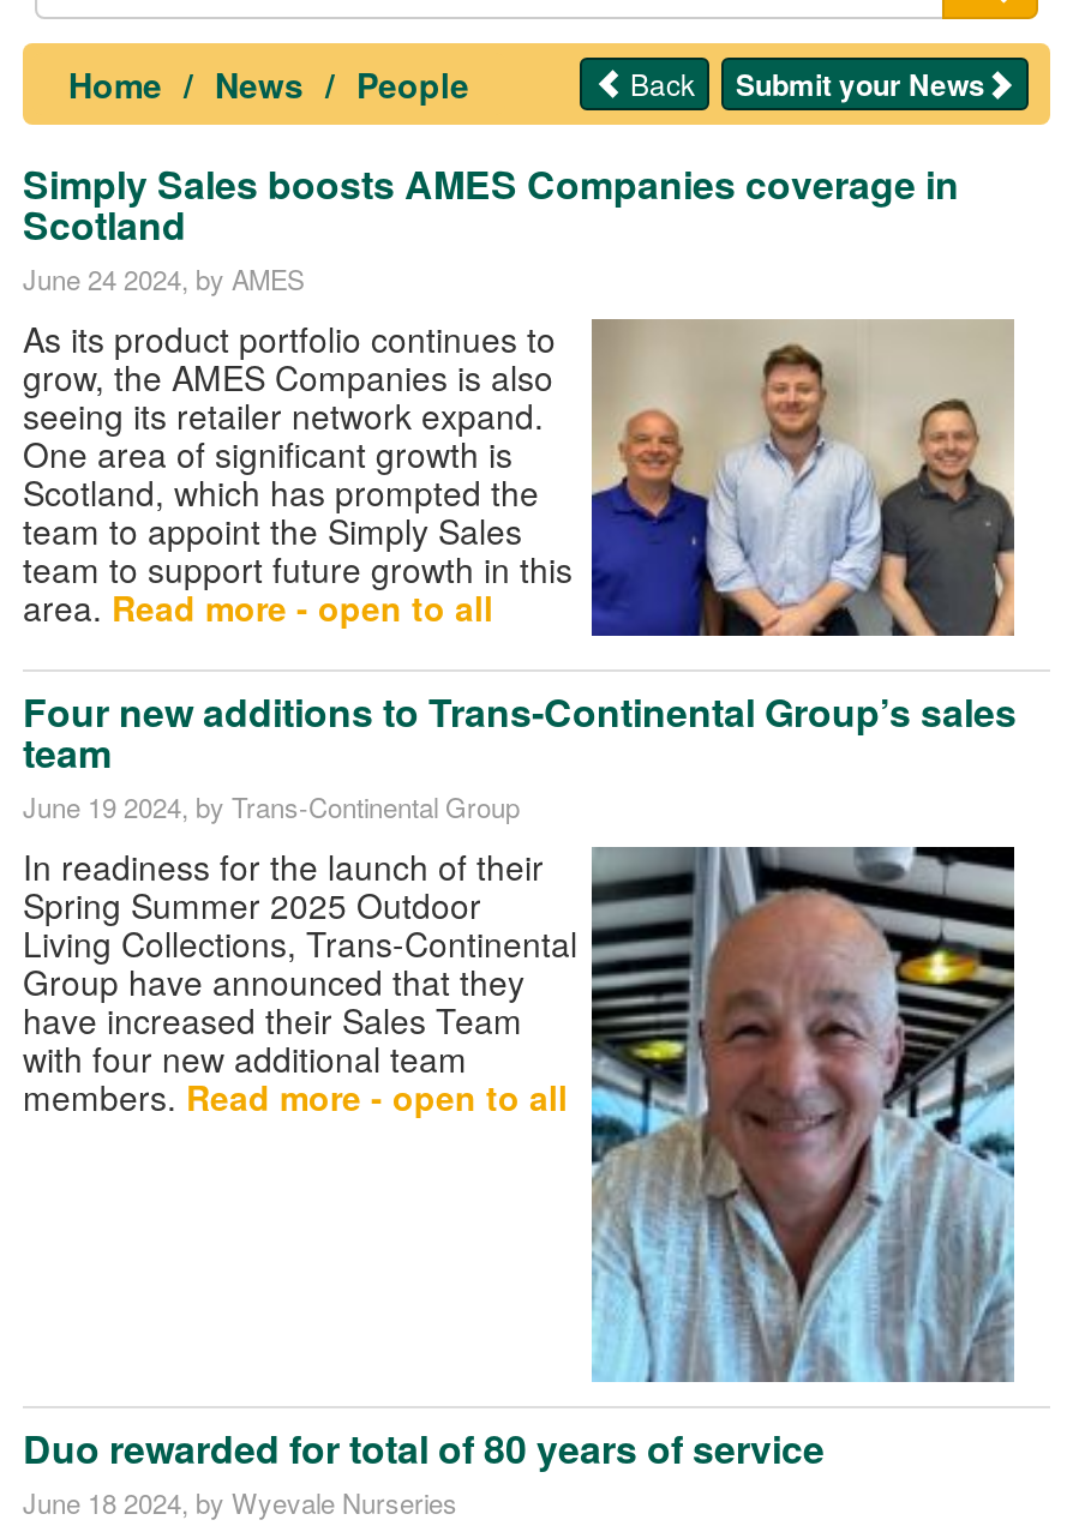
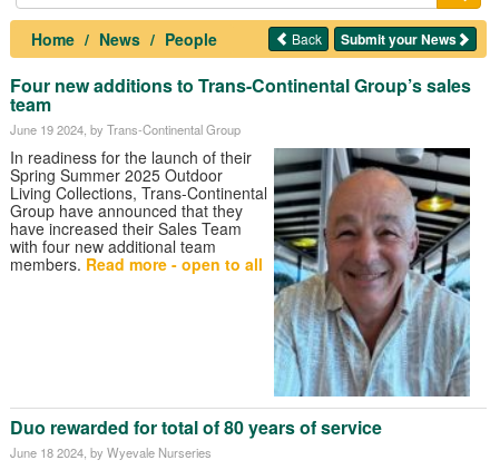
- [image]
- Simply Sales boosts AMES Companies coverage in
- Scotland
- June 24 2024, by AMES
- As its product portfolio continues to
- grow, the AMES Companies is also
- seeing its retailer network expand.
- One area of significant growth is
- Scotland, which has prompted the
- team to appoint the Simply Sales
- team to support future growth in this
- area. Read more - open to all
